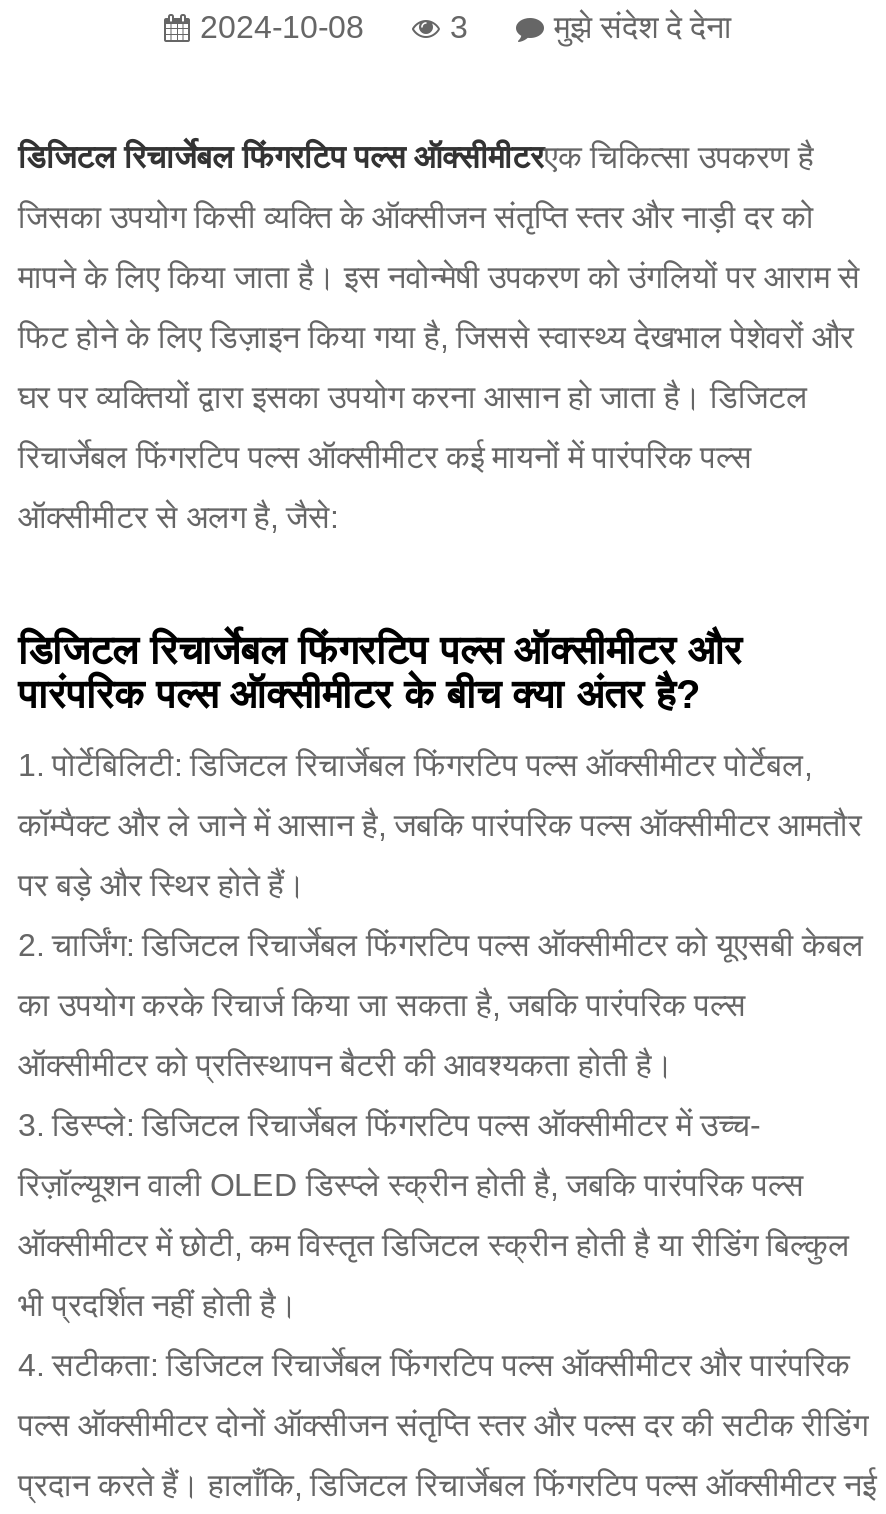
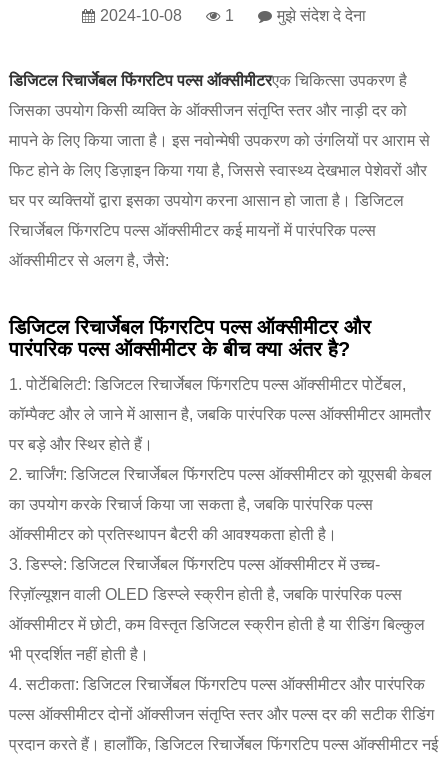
- 3
+ 1
